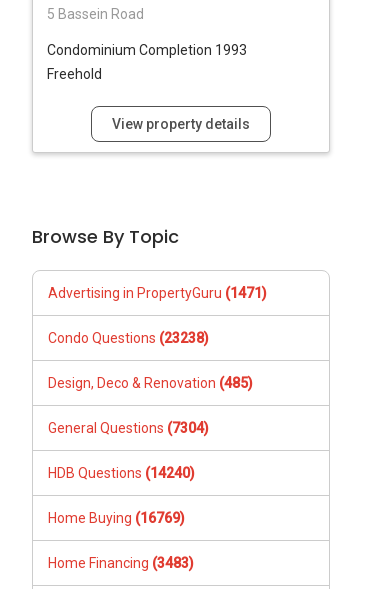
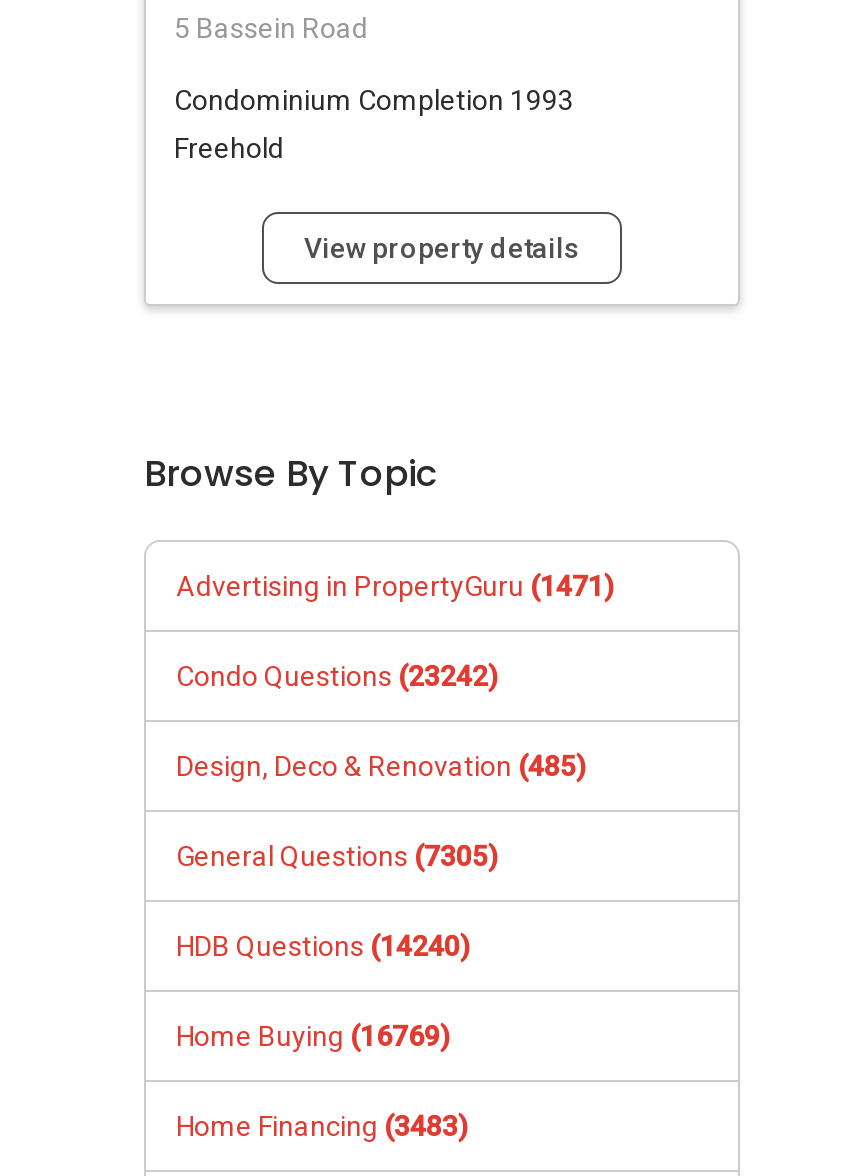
- Condo Questions (23238)
+ Condo Questions (23242)

- General Questions (7304)
+ General Questions (7305)
